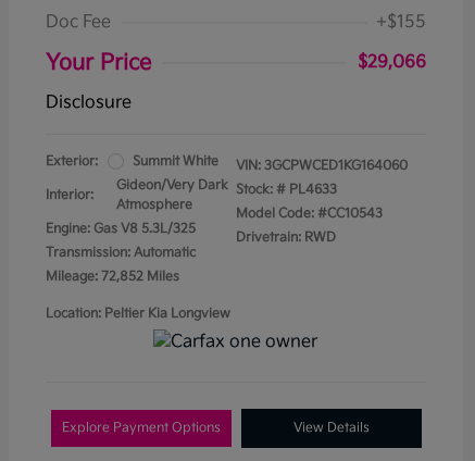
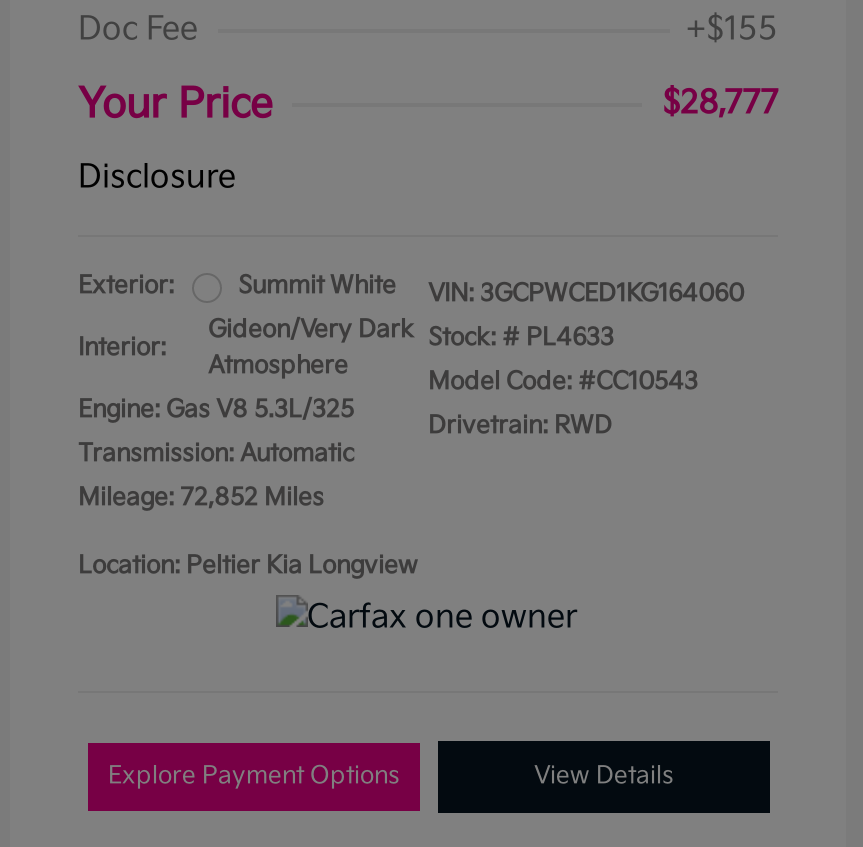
- $29,066
+ $28,777
